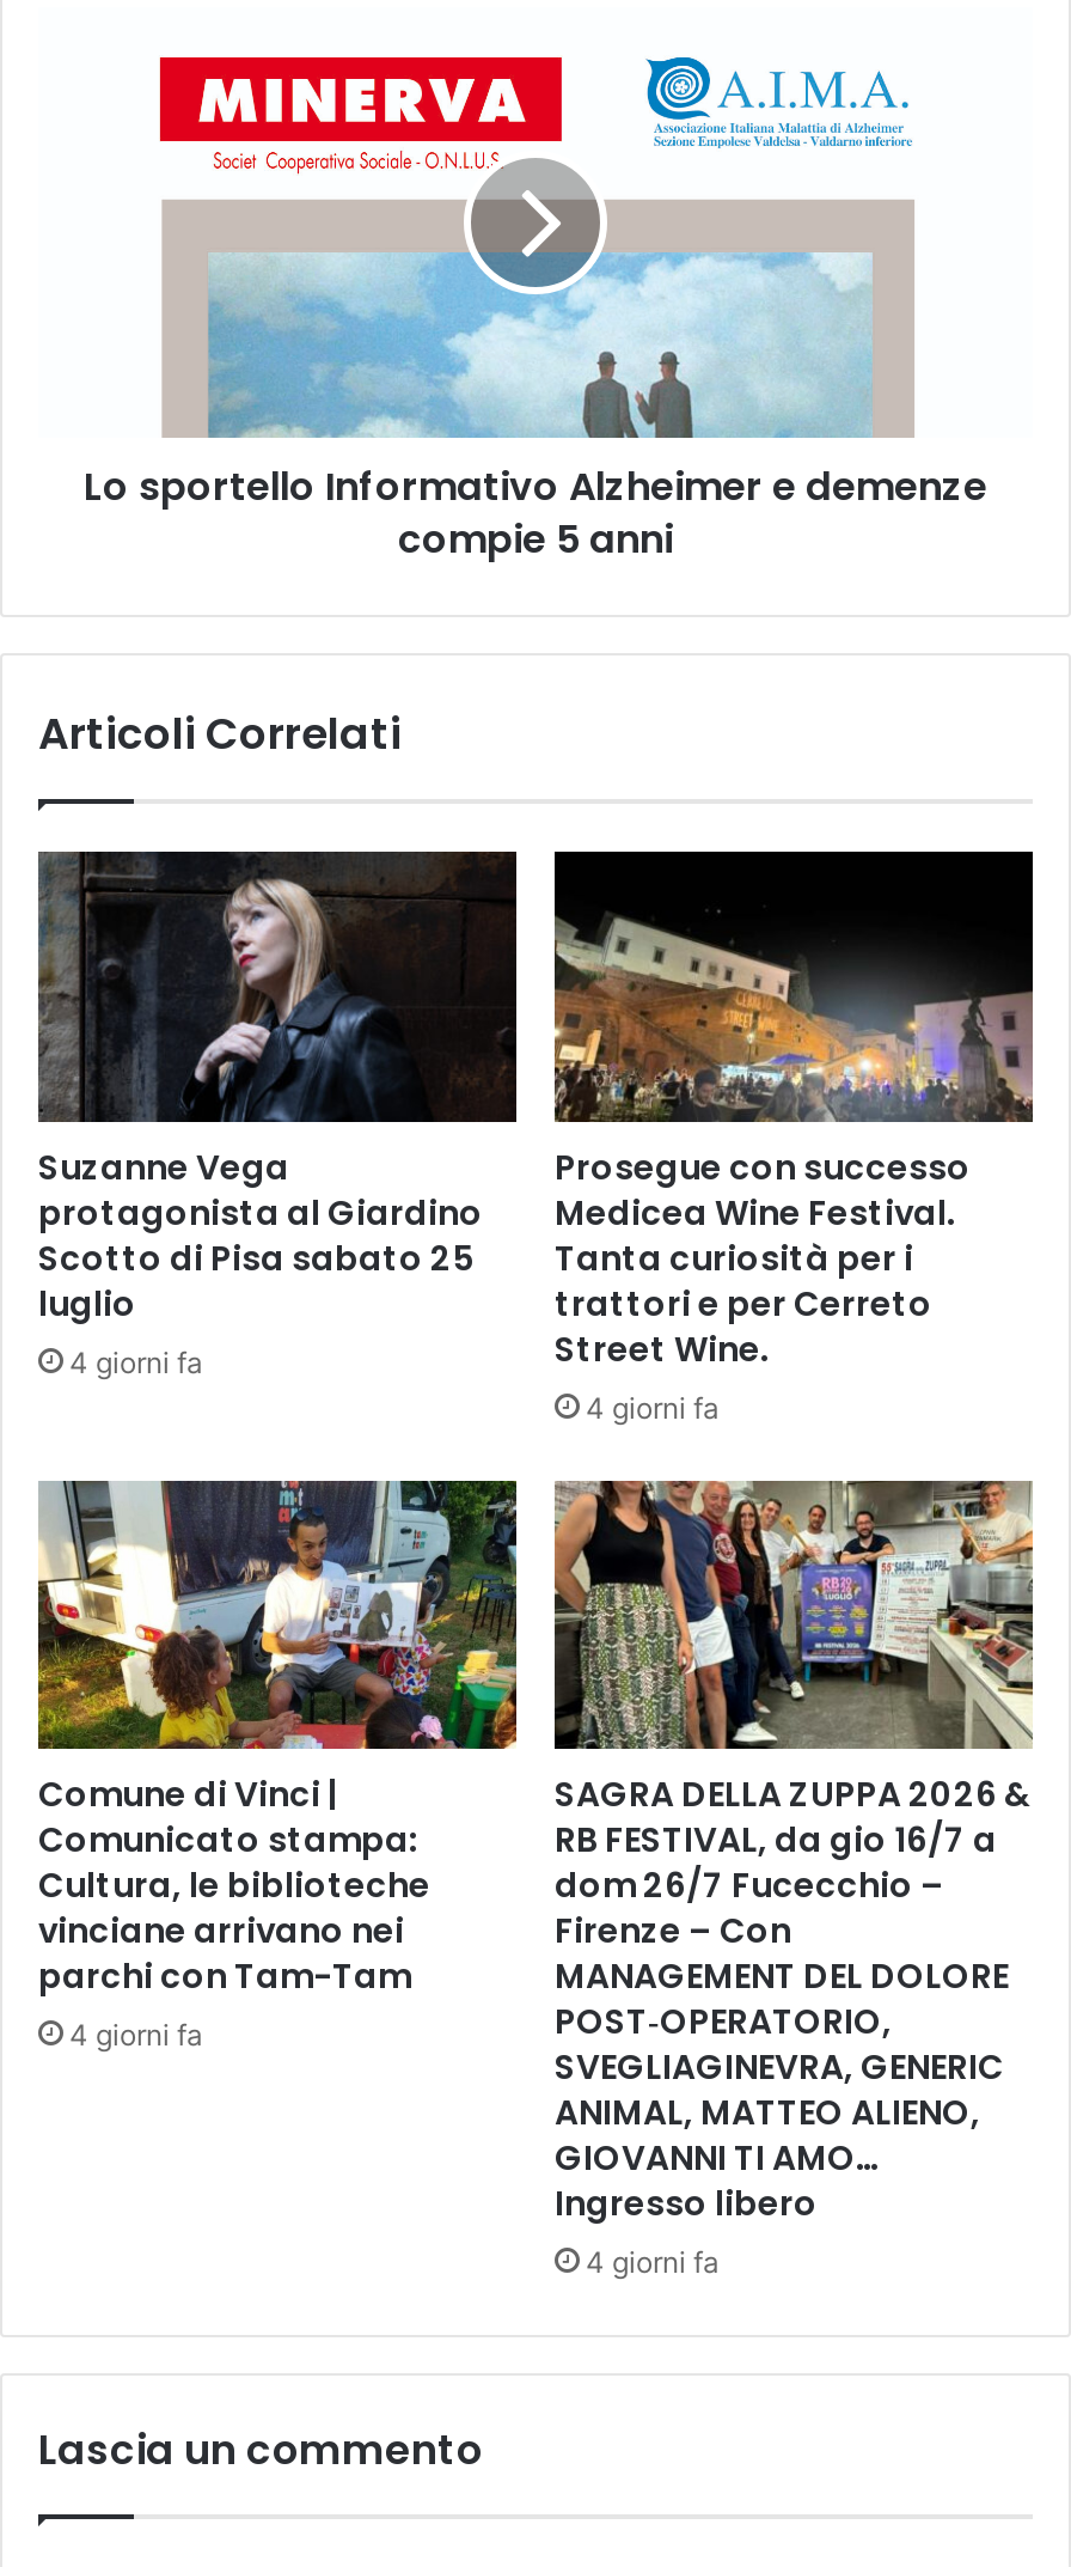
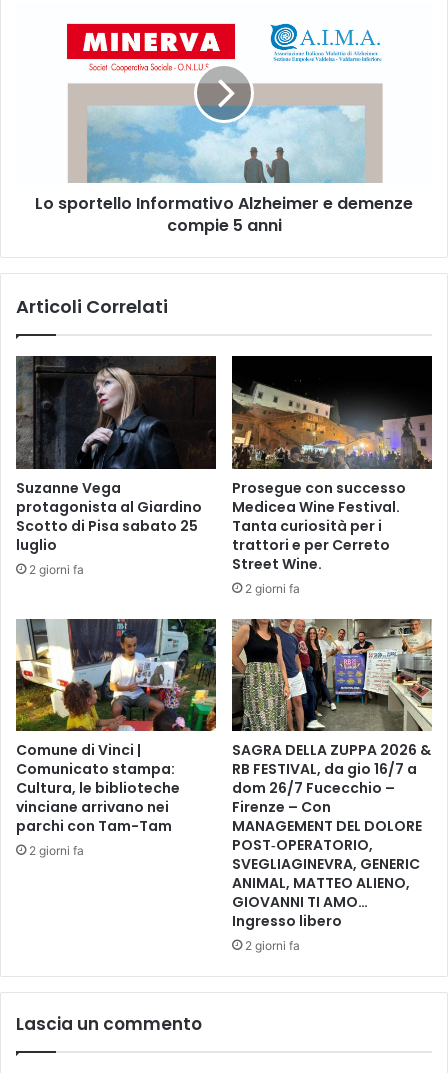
- 4 giorni fa
+ 2 giorni fa

- 4 giorni fa
+ 2 giorni fa

- 4 giorni fa
+ 2 giorni fa

- 4 giorni fa
+ 2 giorni fa
